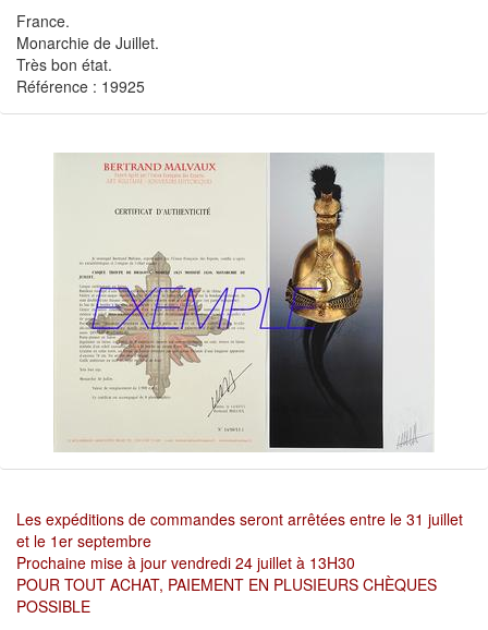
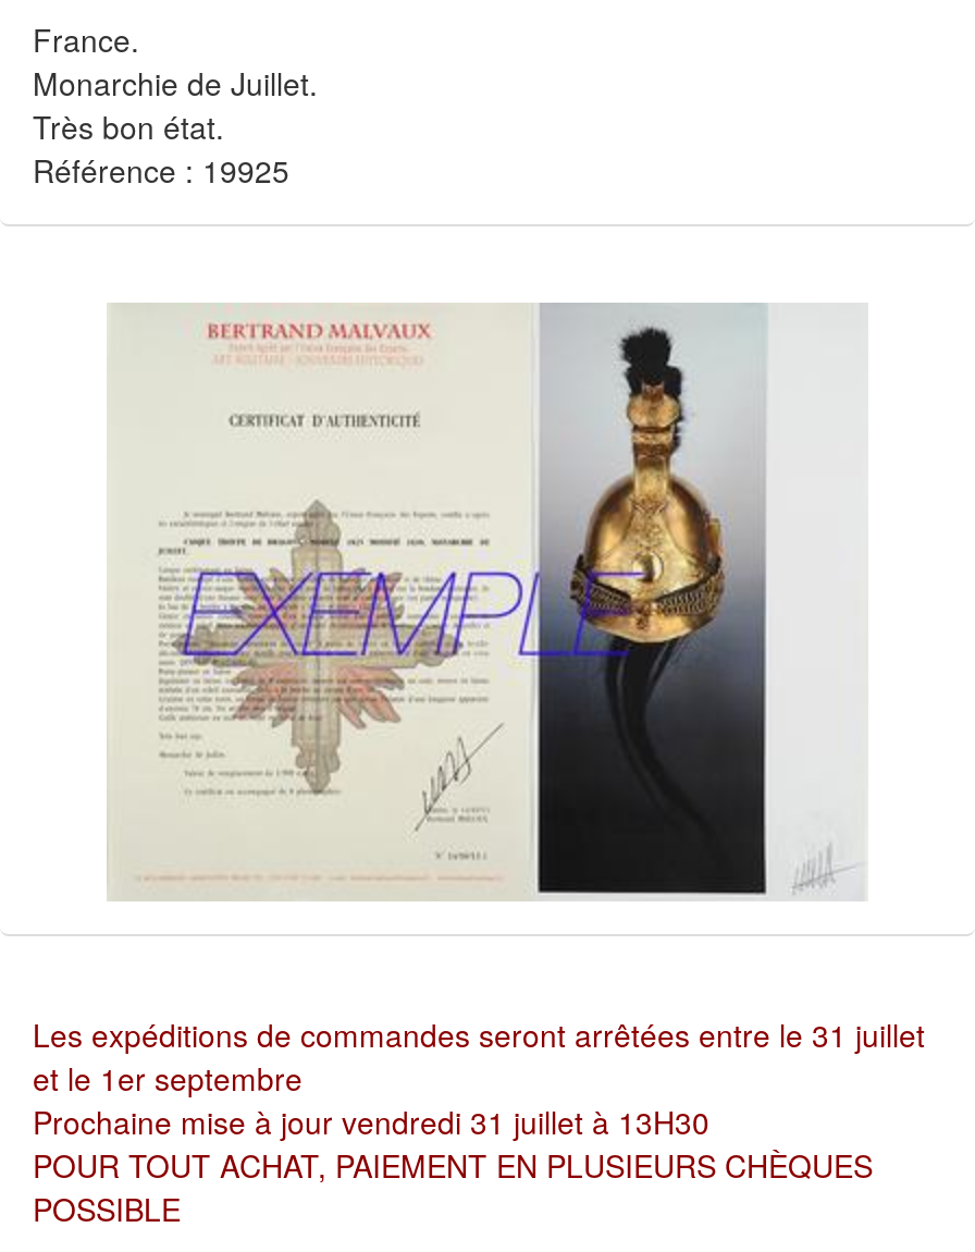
- Prochaine mise à jour vendredi 24 juillet à 13H30
+ Prochaine mise à jour vendredi 31 juillet à 13H30
